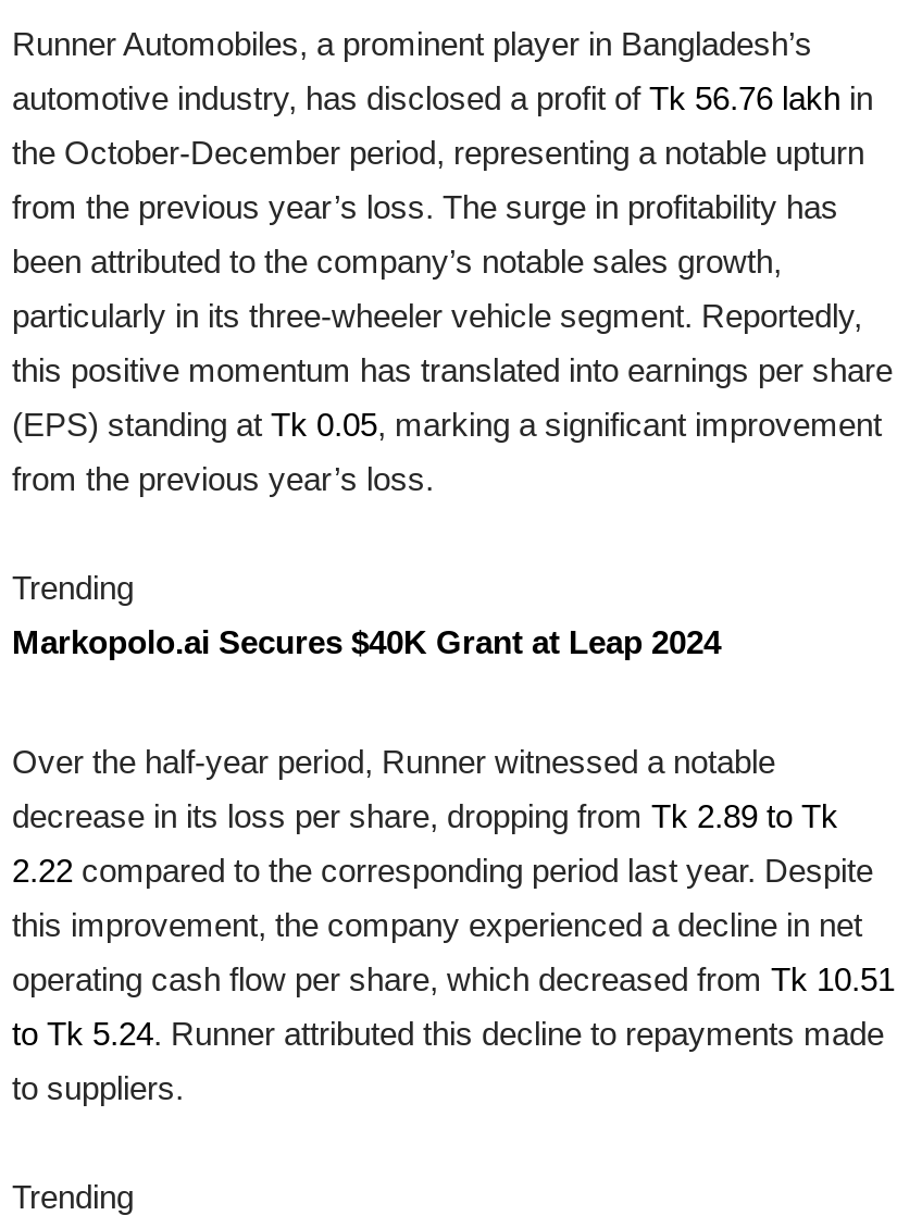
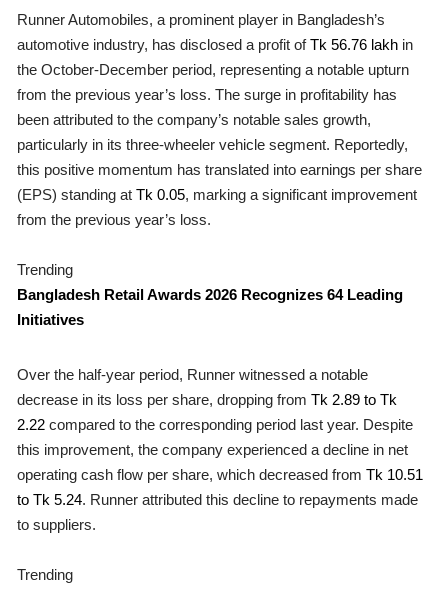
- Markopolo.ai Secures $40K Grant at Leap 2024
+ Bangladesh Retail Awards 2026 Recognizes 64 Leading
+ Initiatives
